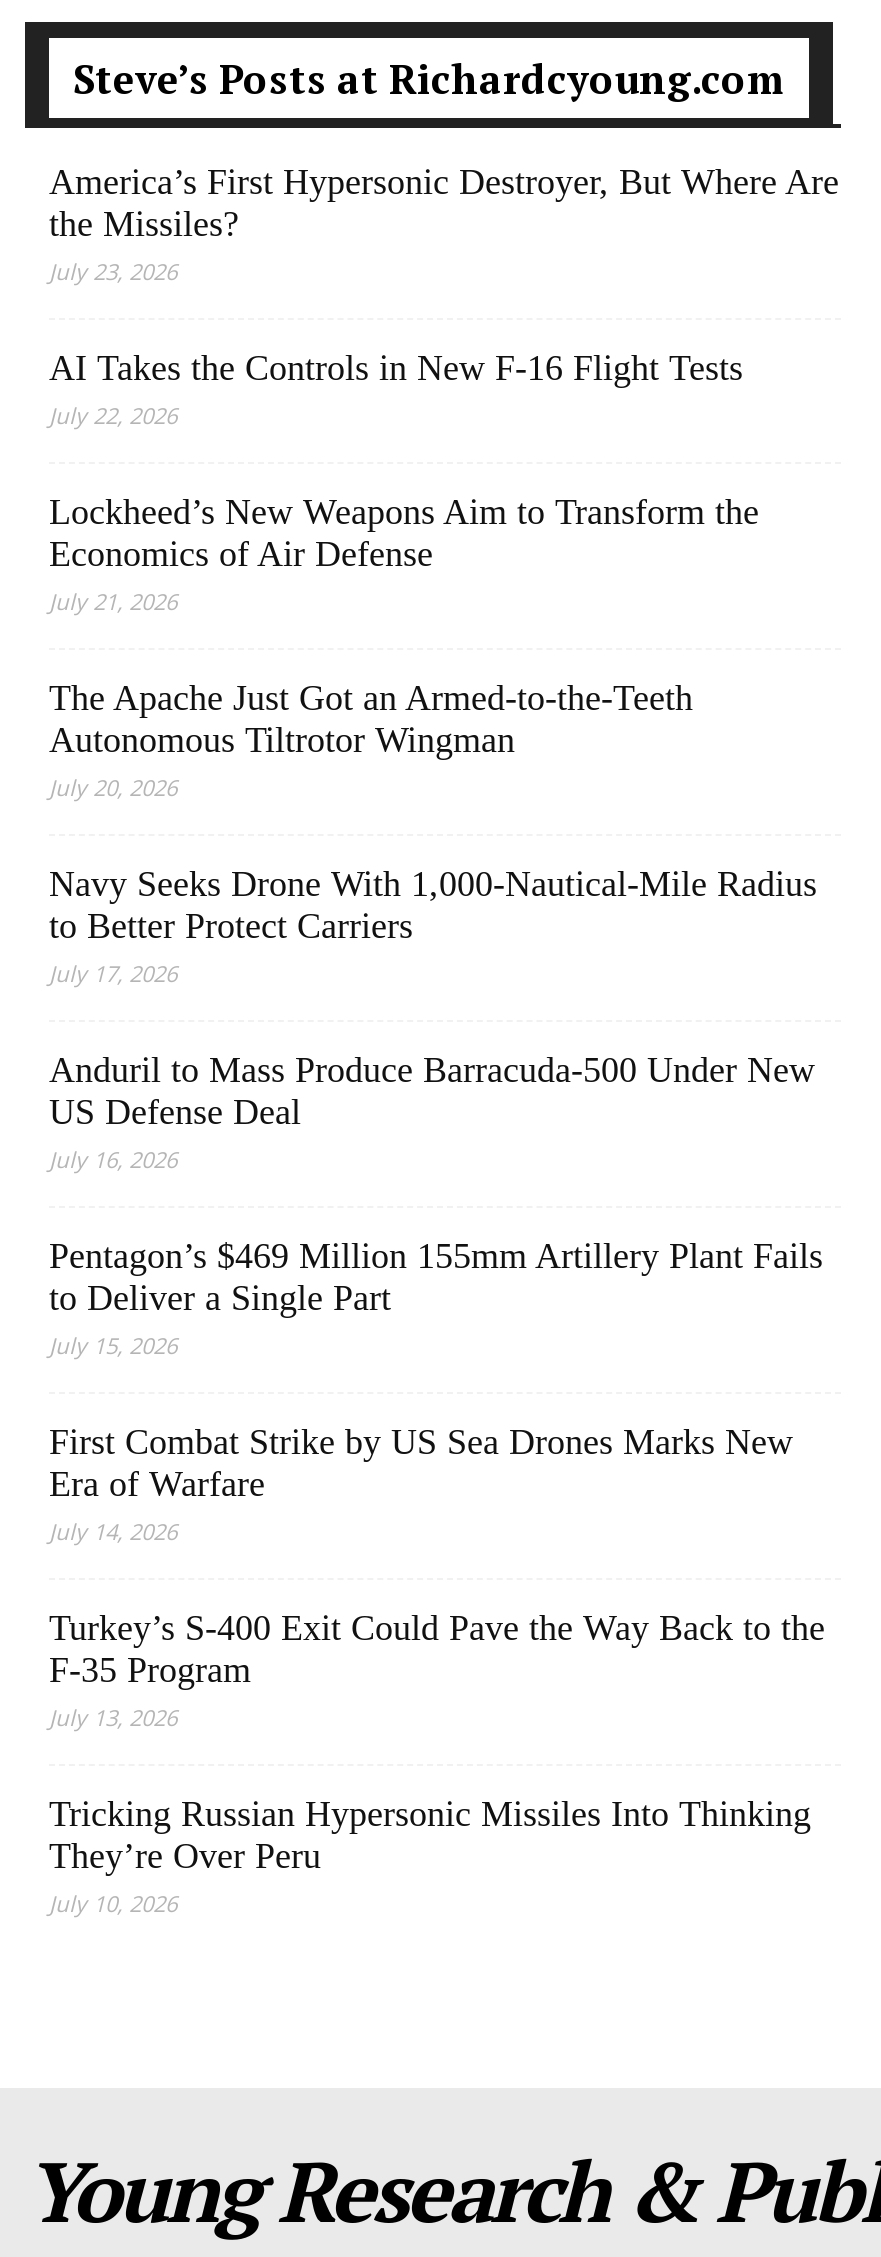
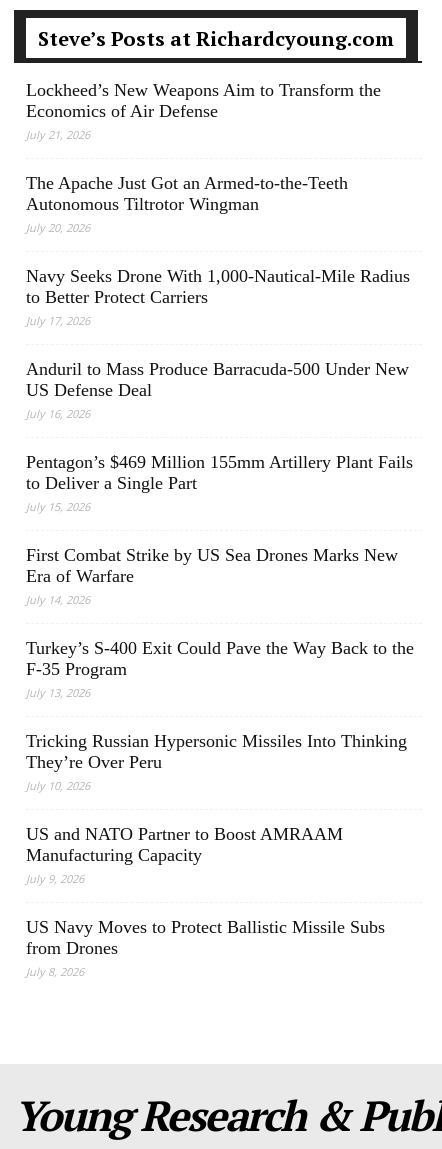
- America’s First Hypersonic Destroyer, But Where Are
- the Missiles?
- July 23, 2026
- AI Takes the Controls in New F-16 Flight Tests
- July 22, 2026

moved up: Lockheed’s New Weapons Aim to Transform the | Economics of Air Defense | July 21, 2026 | ... | They’re Over Peru | July 10, 2026

+ US and NATO Partner to Boost AMRAAM
+ Manufacturing Capacity
+ July 9, 2026
+ US Navy Moves to Protect Ballistic Missile Subs
+ from Drones
+ July 8, 2026
